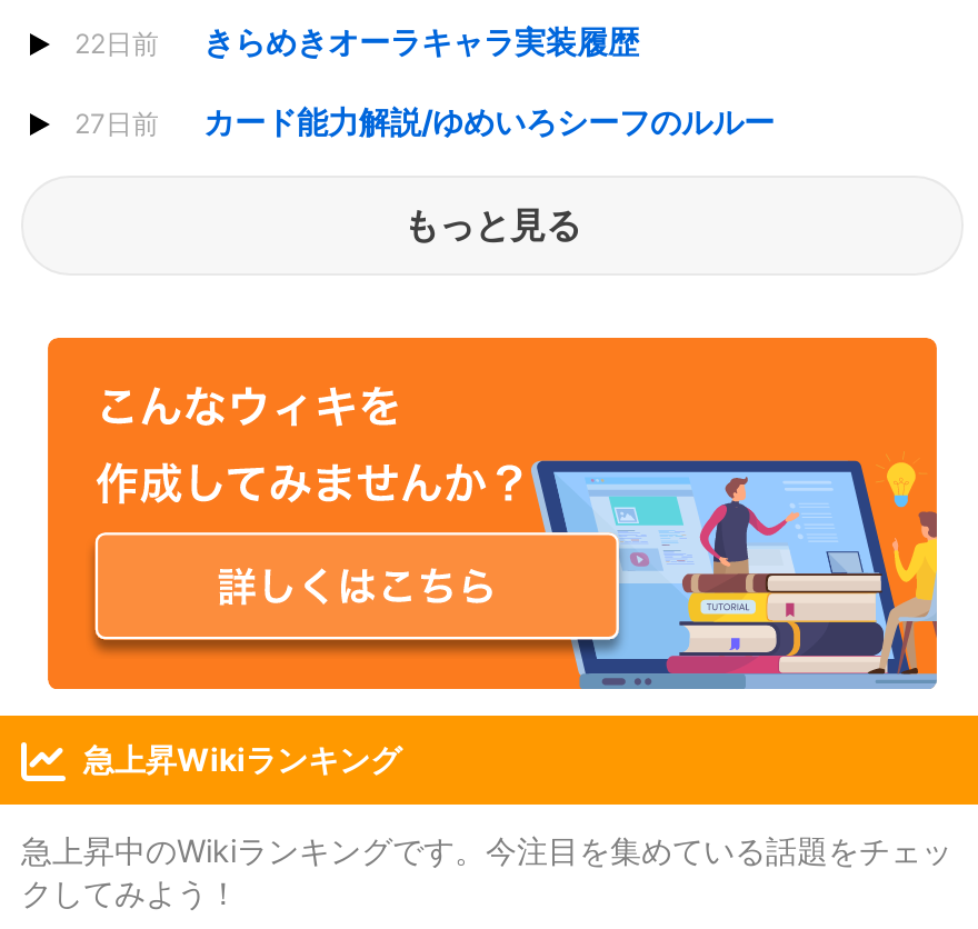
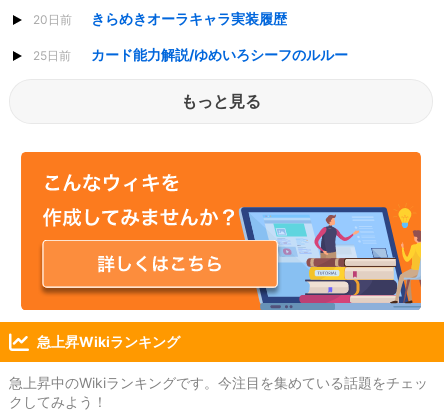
- 22日前 きらめきオーラキャラ実装履歴
+ 20日前 きらめきオーラキャラ実装履歴

- 27日前 カード能力解説/ゆめいろシーフのルルー
+ 25日前 カード能力解説/ゆめいろシーフのルルー
